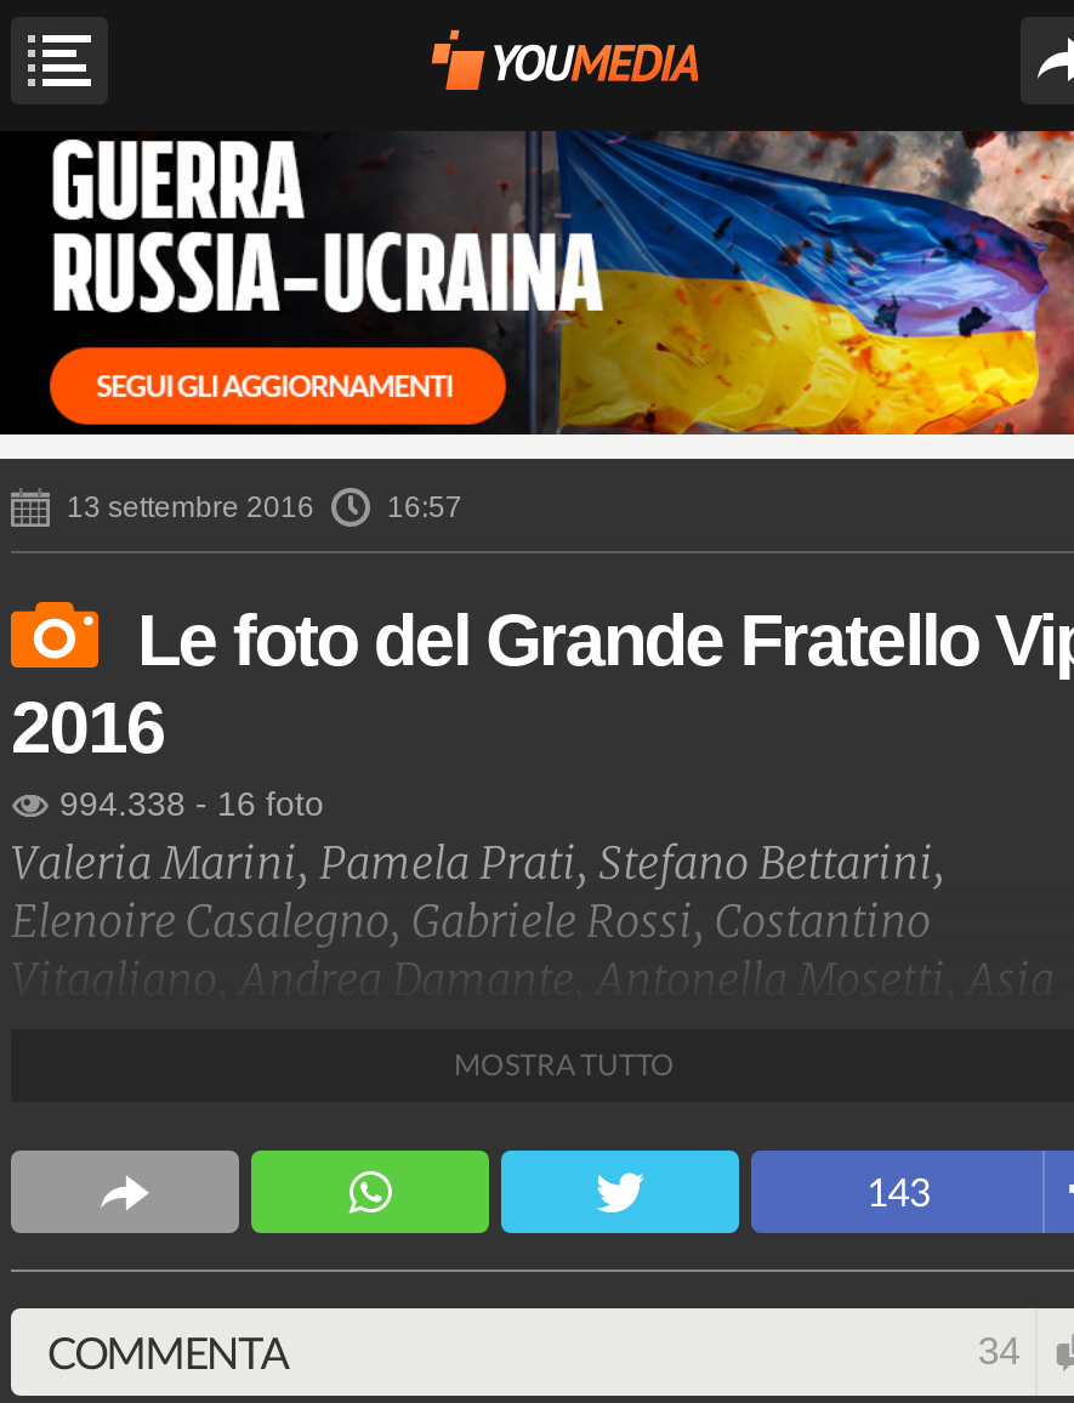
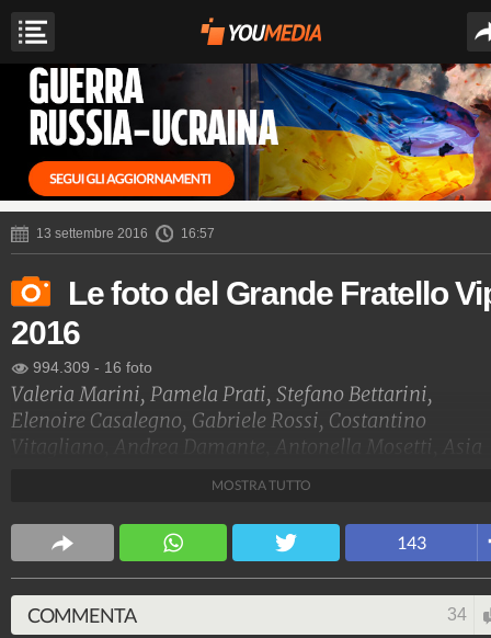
- 994.338 - 16 foto
+ 994.309 - 16 foto
